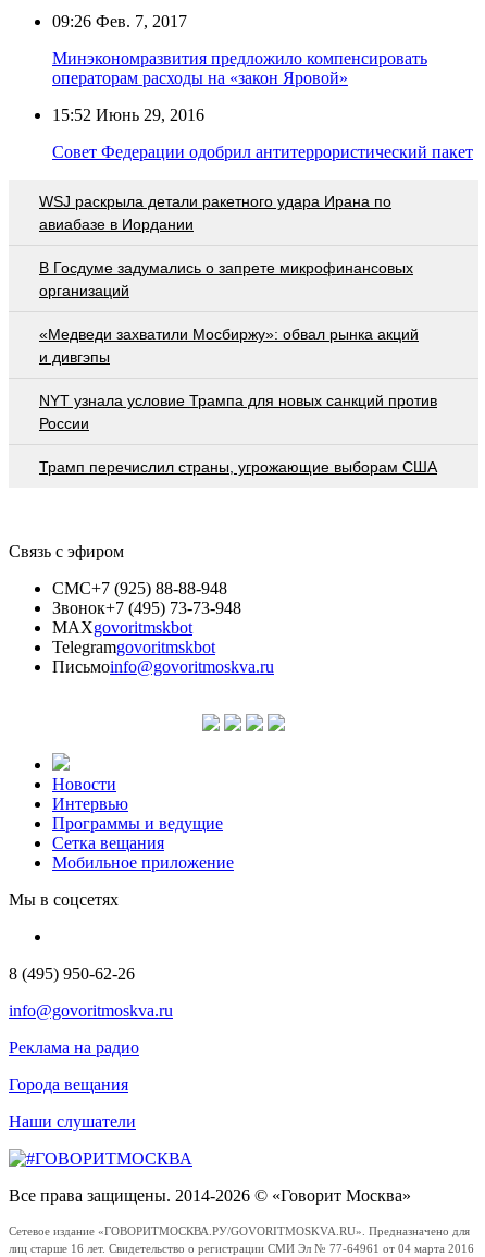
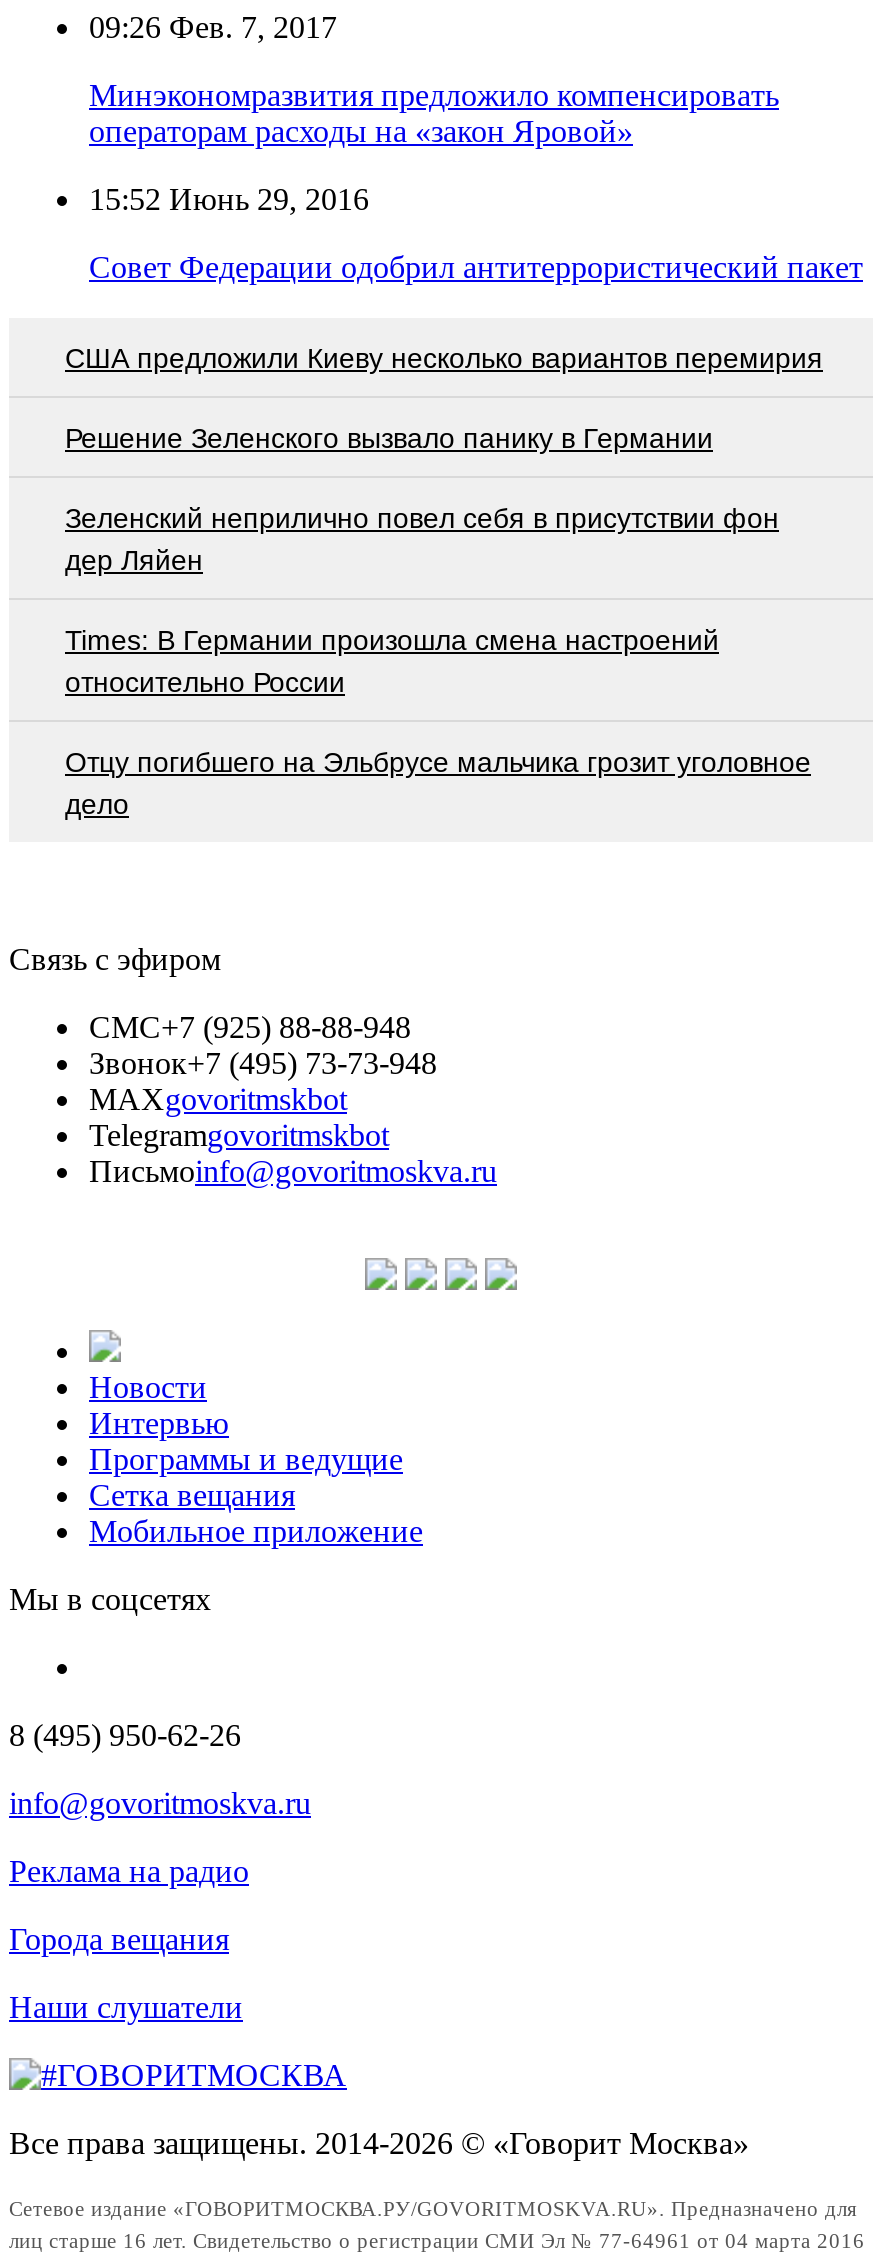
- WSJ раскрыла детали ракетного удара Ирана по
- авиабазе в Иордании
+ США предложили Киеву несколько вариантов перемирия

- В Госдуме задумались о запрете микрофинансовых
- организаций
+ Решение Зеленского вызвало панику в Германии

- «Медведи захватили Мосбиржу»: обвал рынка акций
- и дивгэпы
+ Зеленский неприлично повел cебя в присутствии фон
+ дер Ляйен

- NYT узнала условие Трампа для новых санкций против
- России
+ Times: В Германии произошла смена настроений
+ относительно России

- Трамп перечислил страны, угрожающие выборам США
+ Отцу погибшего на Эльбрусе мальчика грозит уголовное
+ дело
